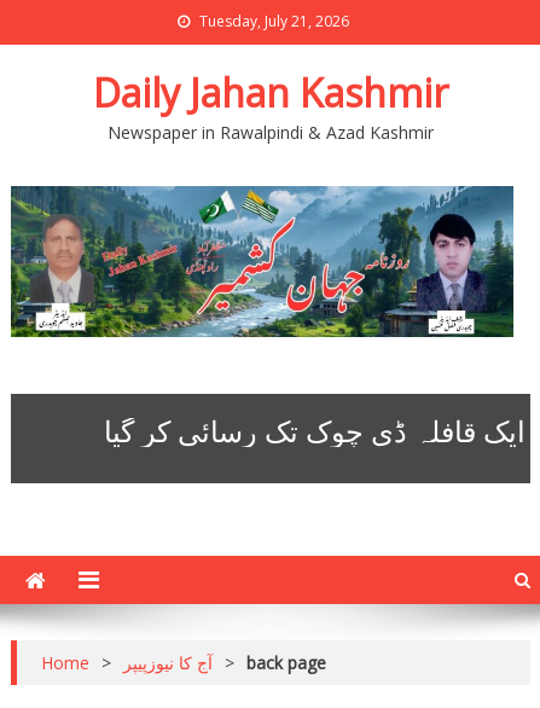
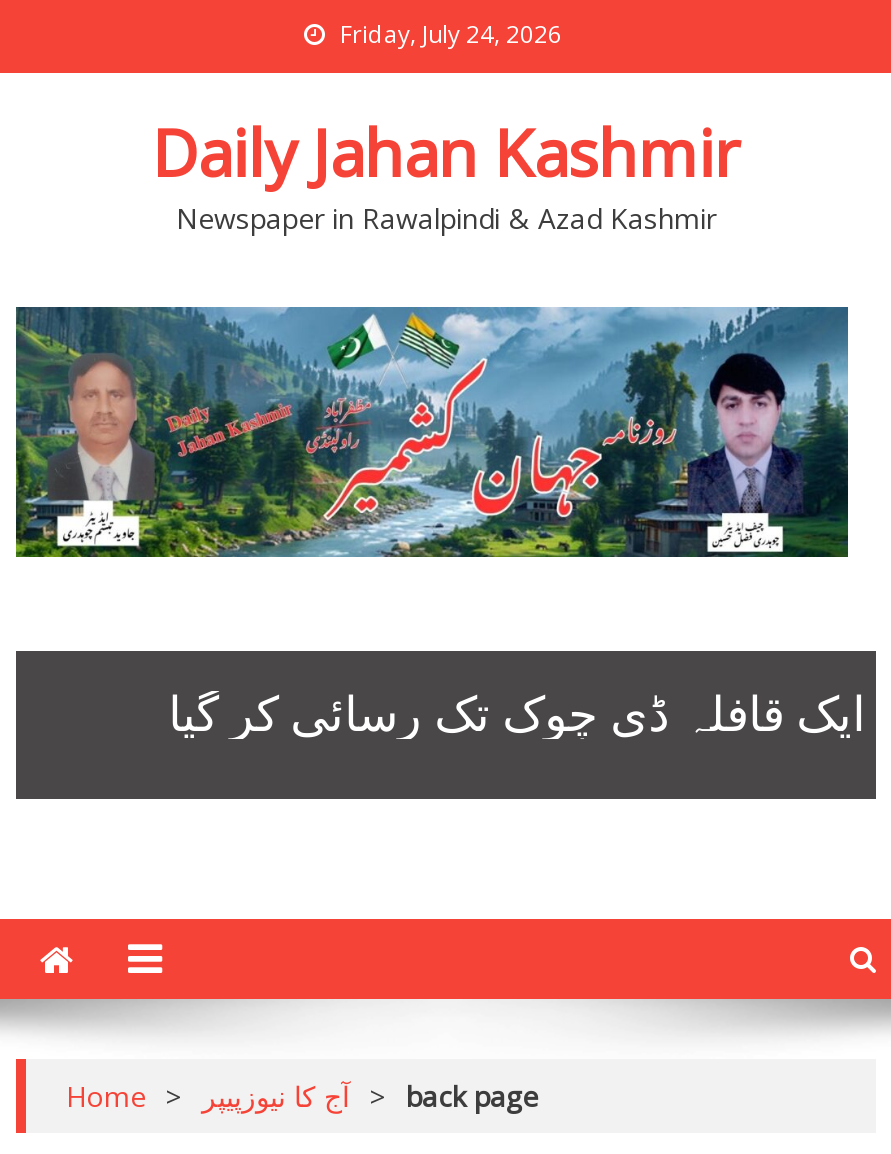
- Tuesday, July 21, 2026
+ Friday, July 24, 2026
